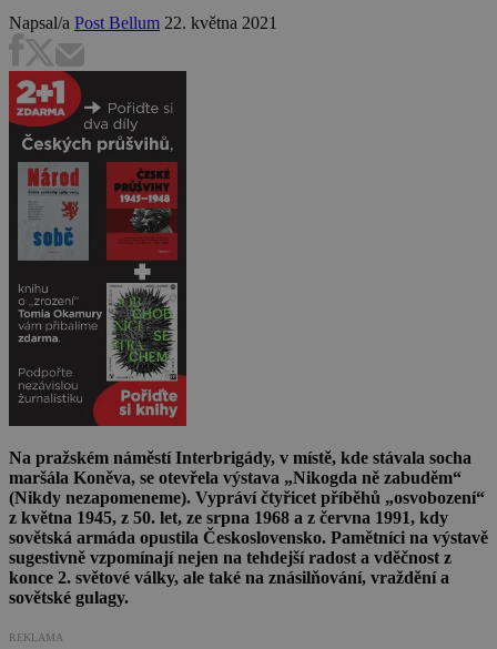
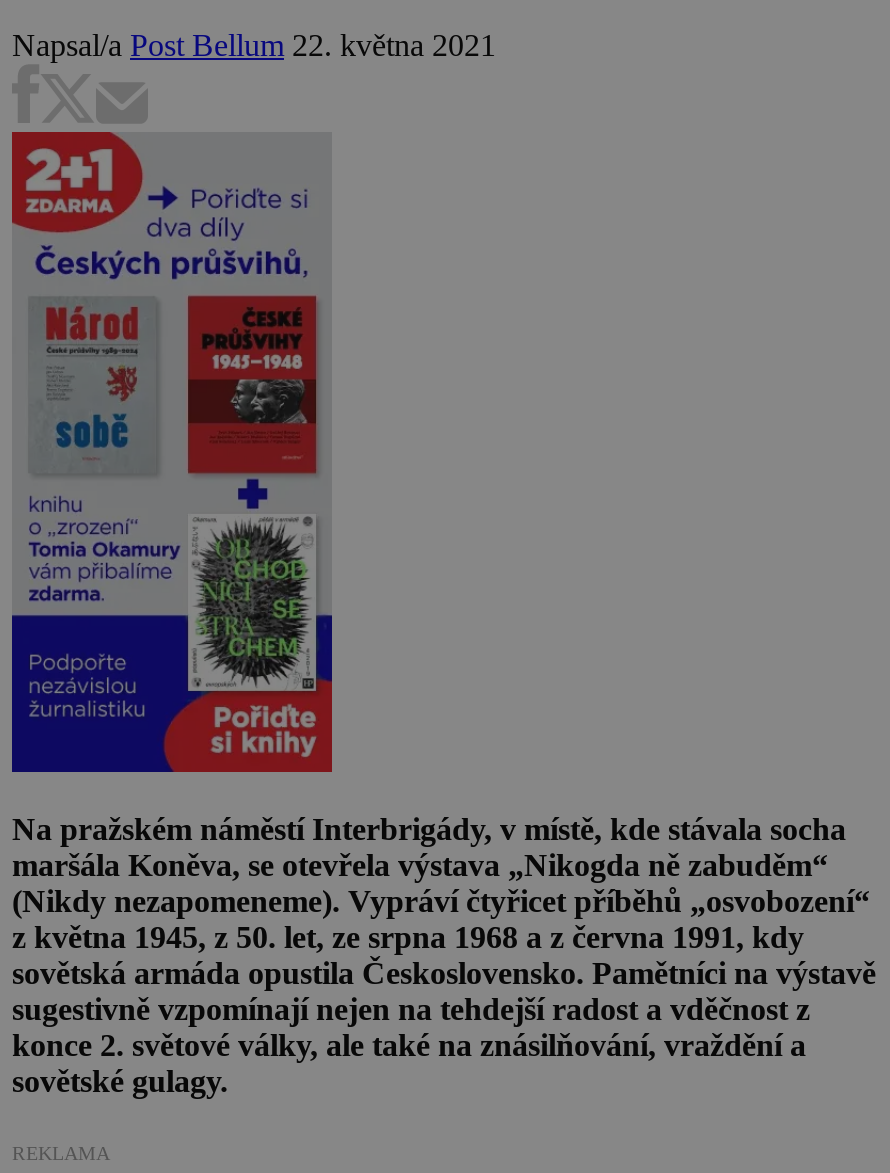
- [image]
+ [image]
